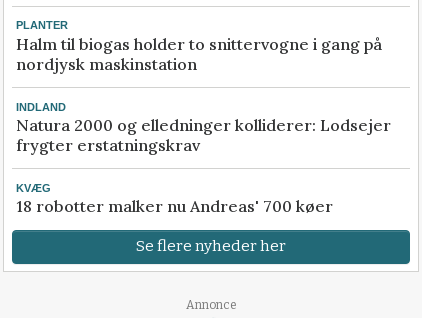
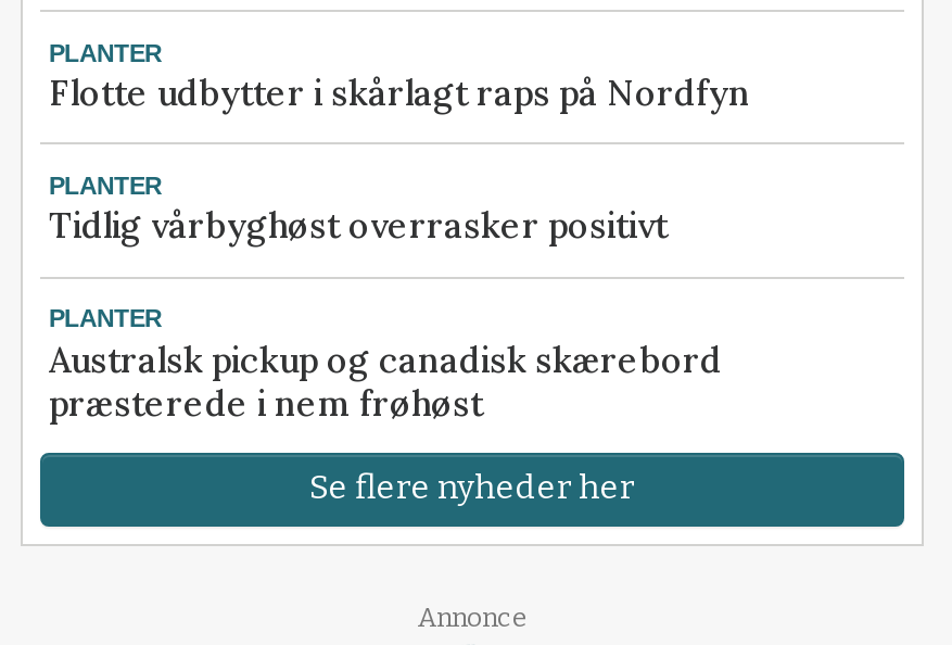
- Halm til biogas holder to snittervogne i gang på
- nordjysk maskinstation
+ Flotte udbytter i skårlagt raps på Nordfyn

- INDLAND
- Natura 2000 og elledninger kolliderer: Lodsejer
- frygter erstatningskrav
+ PLANTER
+ Tidlig vårbyghøst overrasker positivt

- KVÆG
- 18 robotter malker nu Andreas' 700 køer
+ PLANTER
+ Australsk pickup og canadisk skærebord
+ præsterede i nem frøhøst
